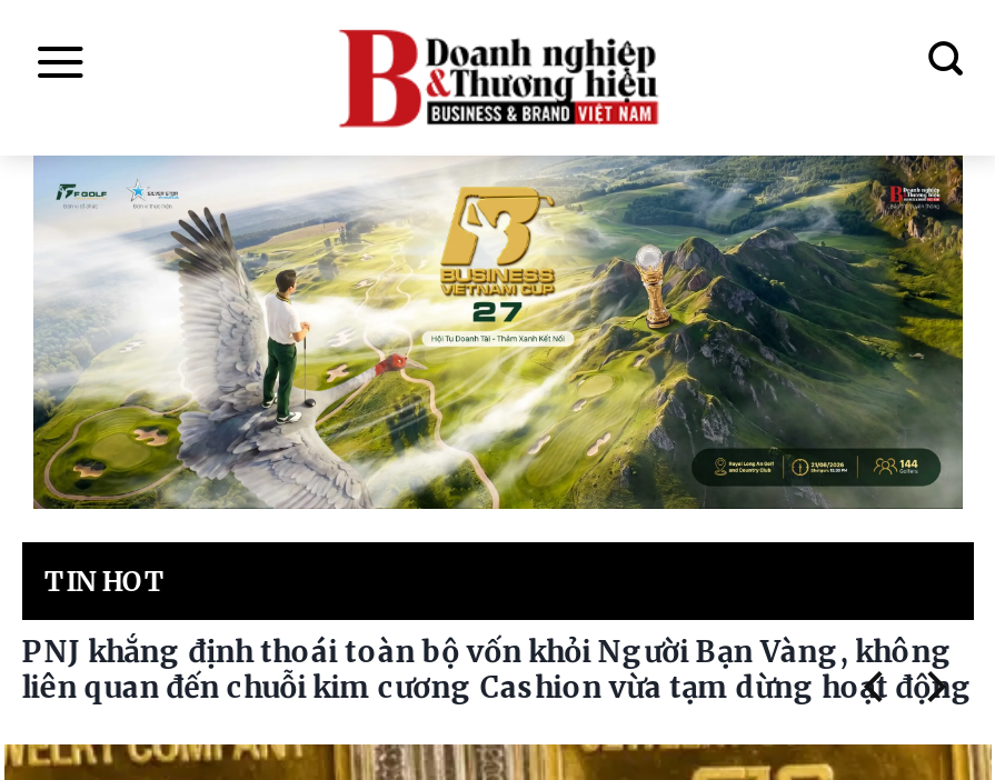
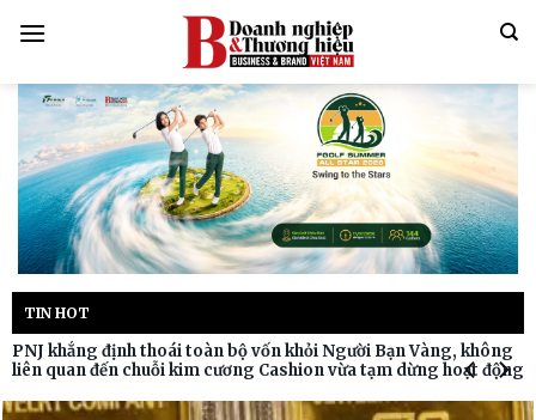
- [image]
+ [image]
